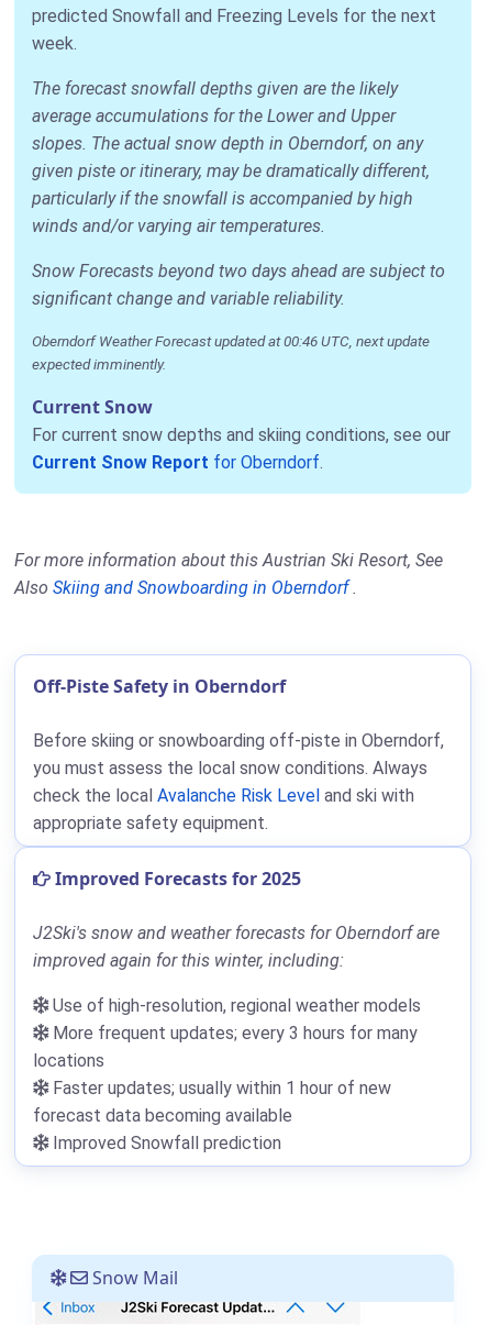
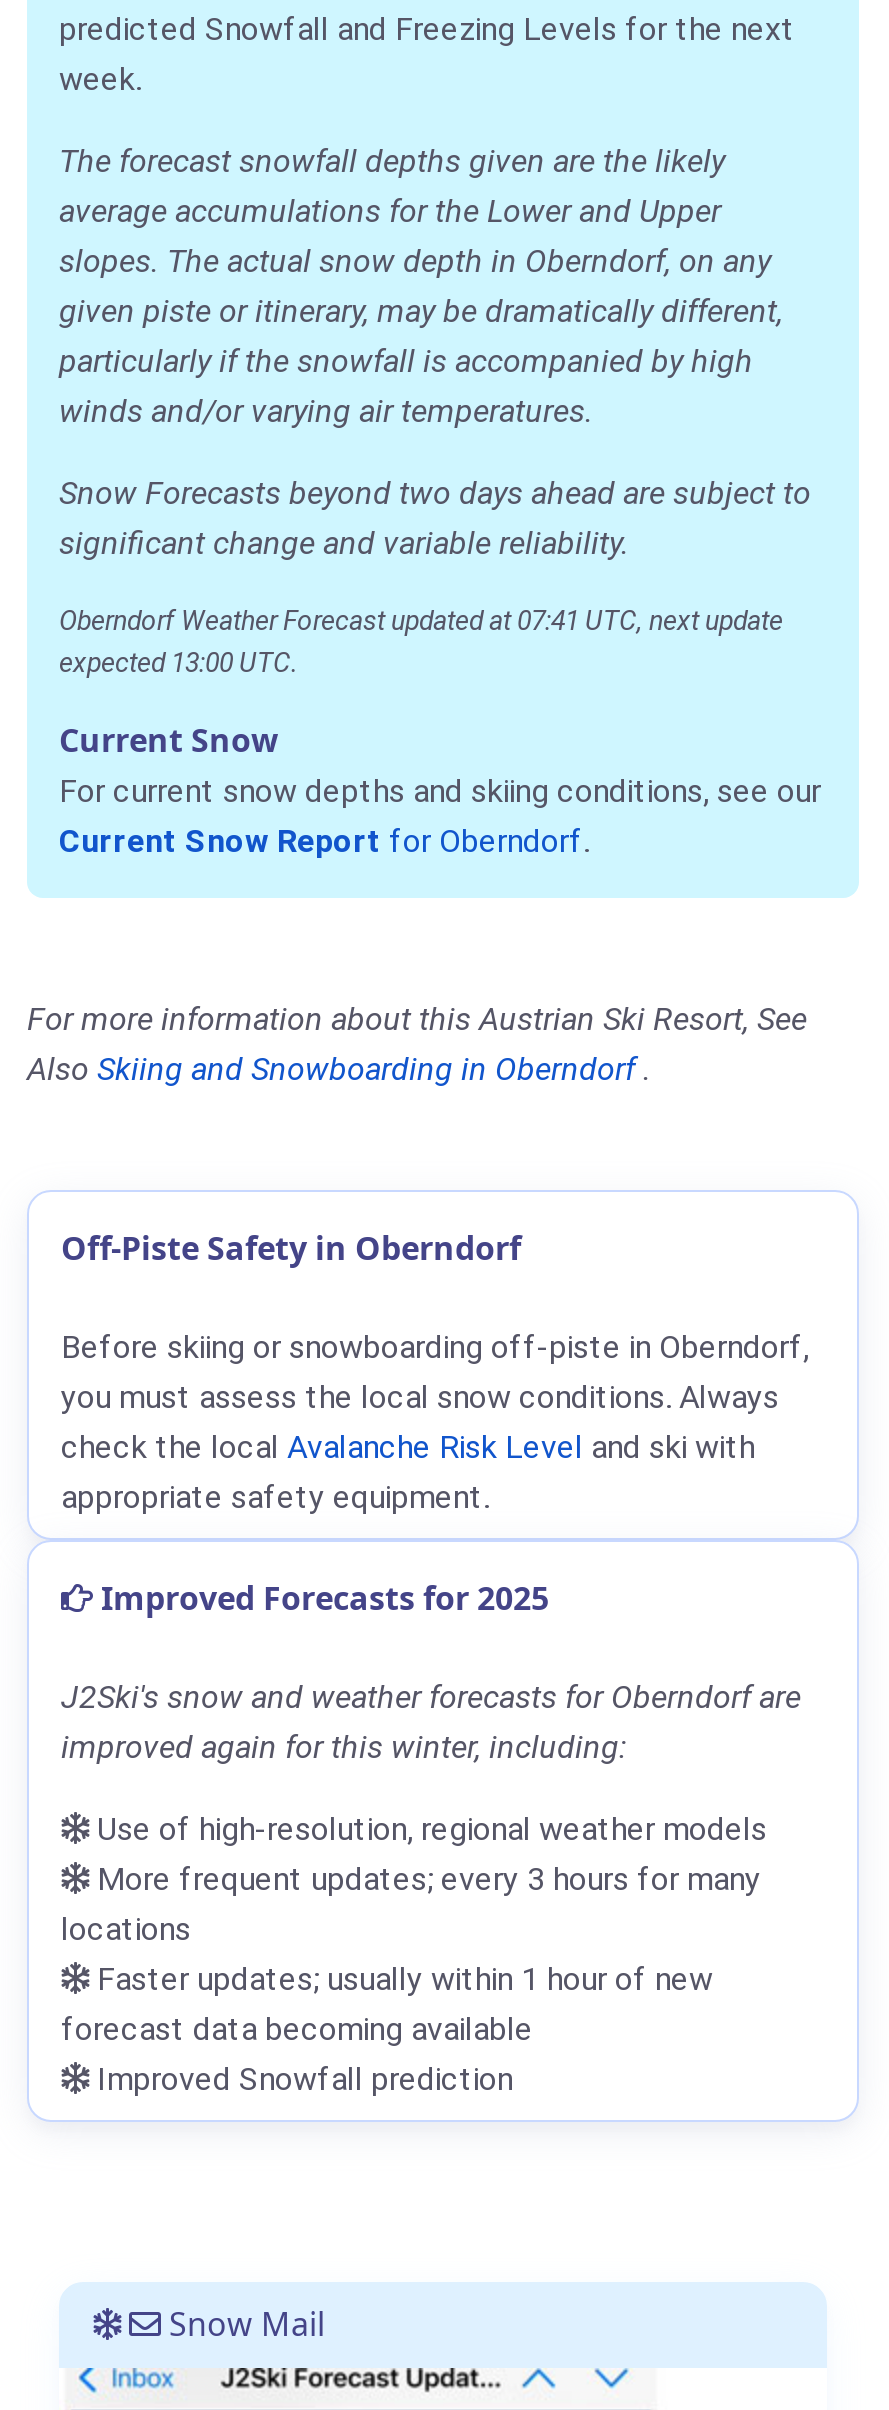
- Oberndorf Weather Forecast updated at 00:46 UTC, next update
- expected imminently.
+ Oberndorf Weather Forecast updated at 07:41 UTC, next update
+ expected 13:00 UTC.
